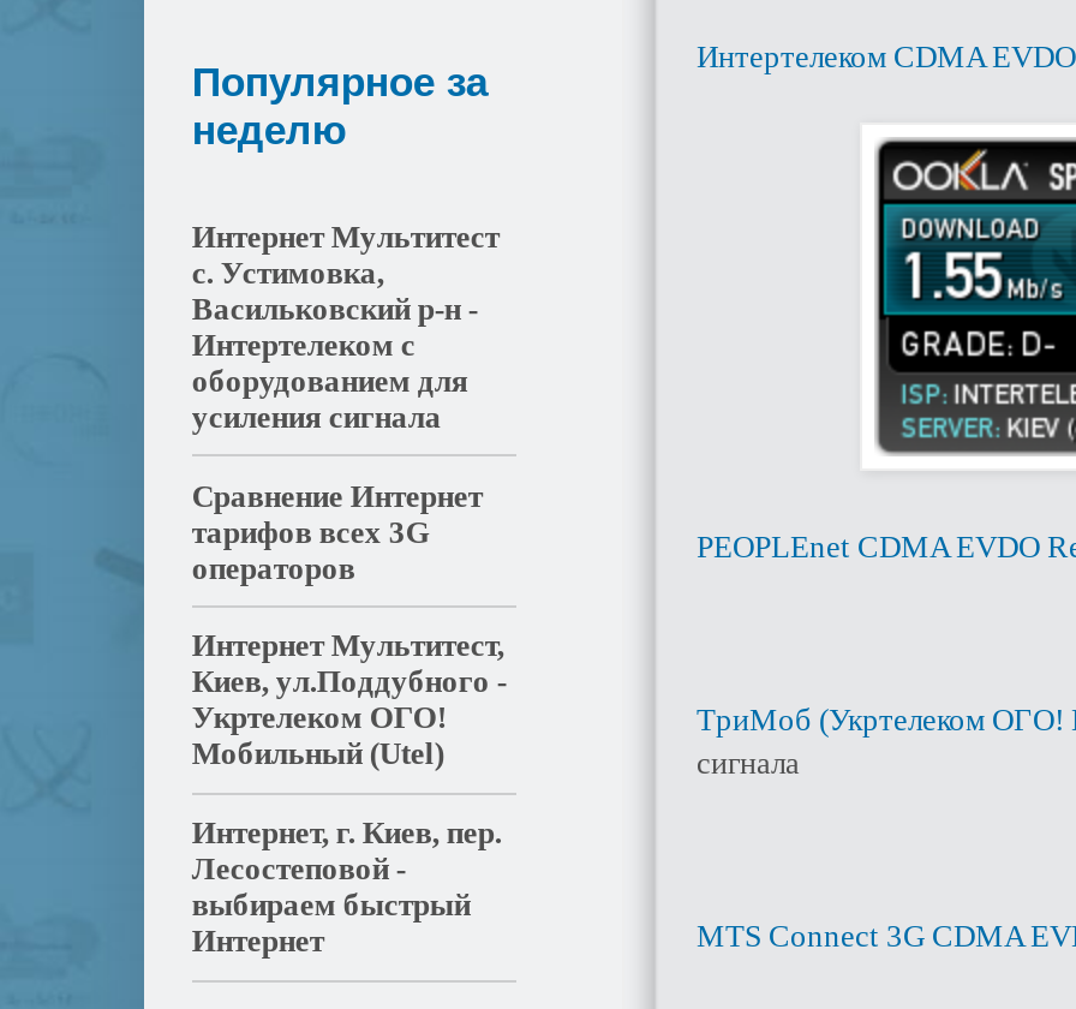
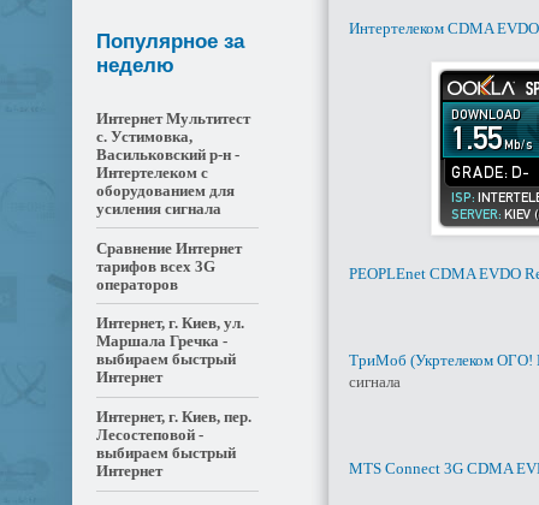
- Интернет Мультитест,
- Киев, ул.Поддубного -
- Укртелеком ОГО!
- Мобильный (Utel)
+ Интернет, г. Киев, ул.
+ Маршала Гречка -
+ выбираем быстрый
+ Интернет
